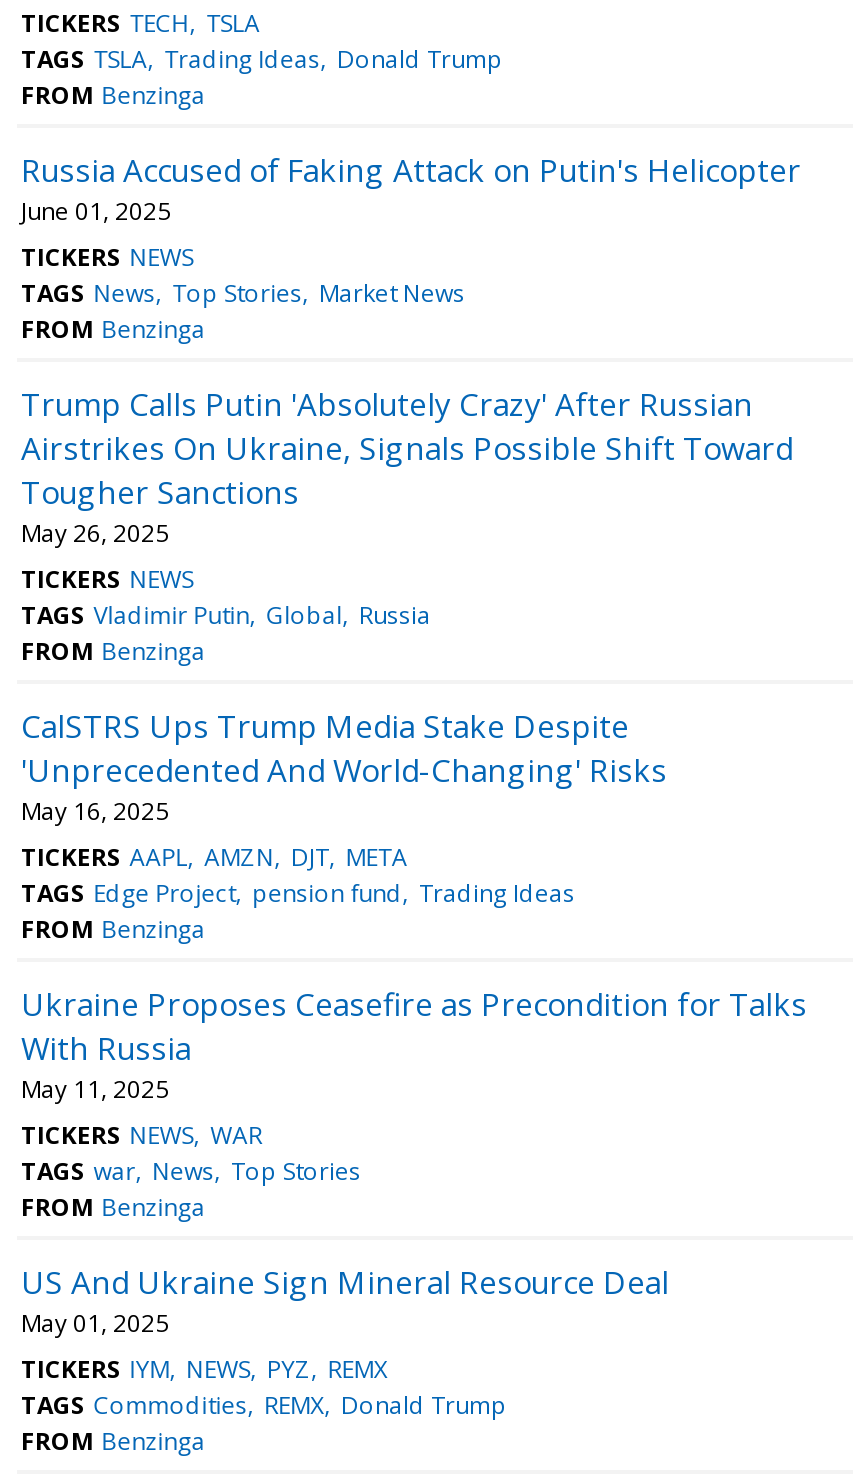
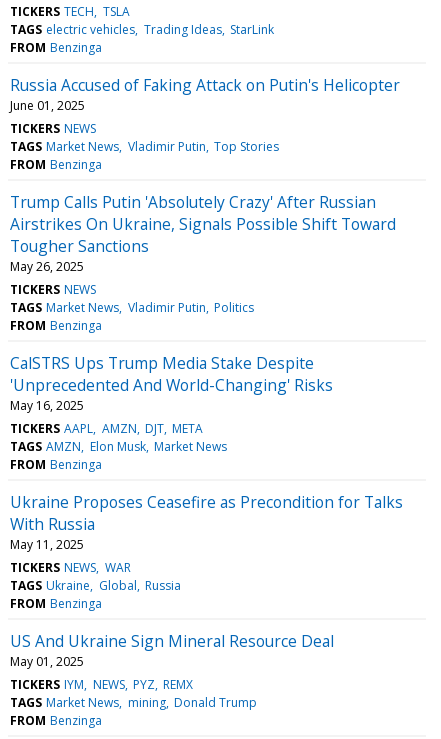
- TAGS TSLA Trading Ideas Donald Trump
+ TAGS electric vehicles Trading Ideas StarLink

- TAGS News Top Stories Market News
+ TAGS Market News Vladimir Putin Top Stories

- TAGS Vladimir Putin Global Russia
+ TAGS Market News Vladimir Putin Politics

- TAGS Edge Project pension fund Trading Ideas
+ TAGS AMZN Elon Musk Market News

- TAGS war News Top Stories
+ TAGS Ukraine Global Russia

- TAGS Commodities REMX Donald Trump
+ TAGS Market News mining Donald Trump
